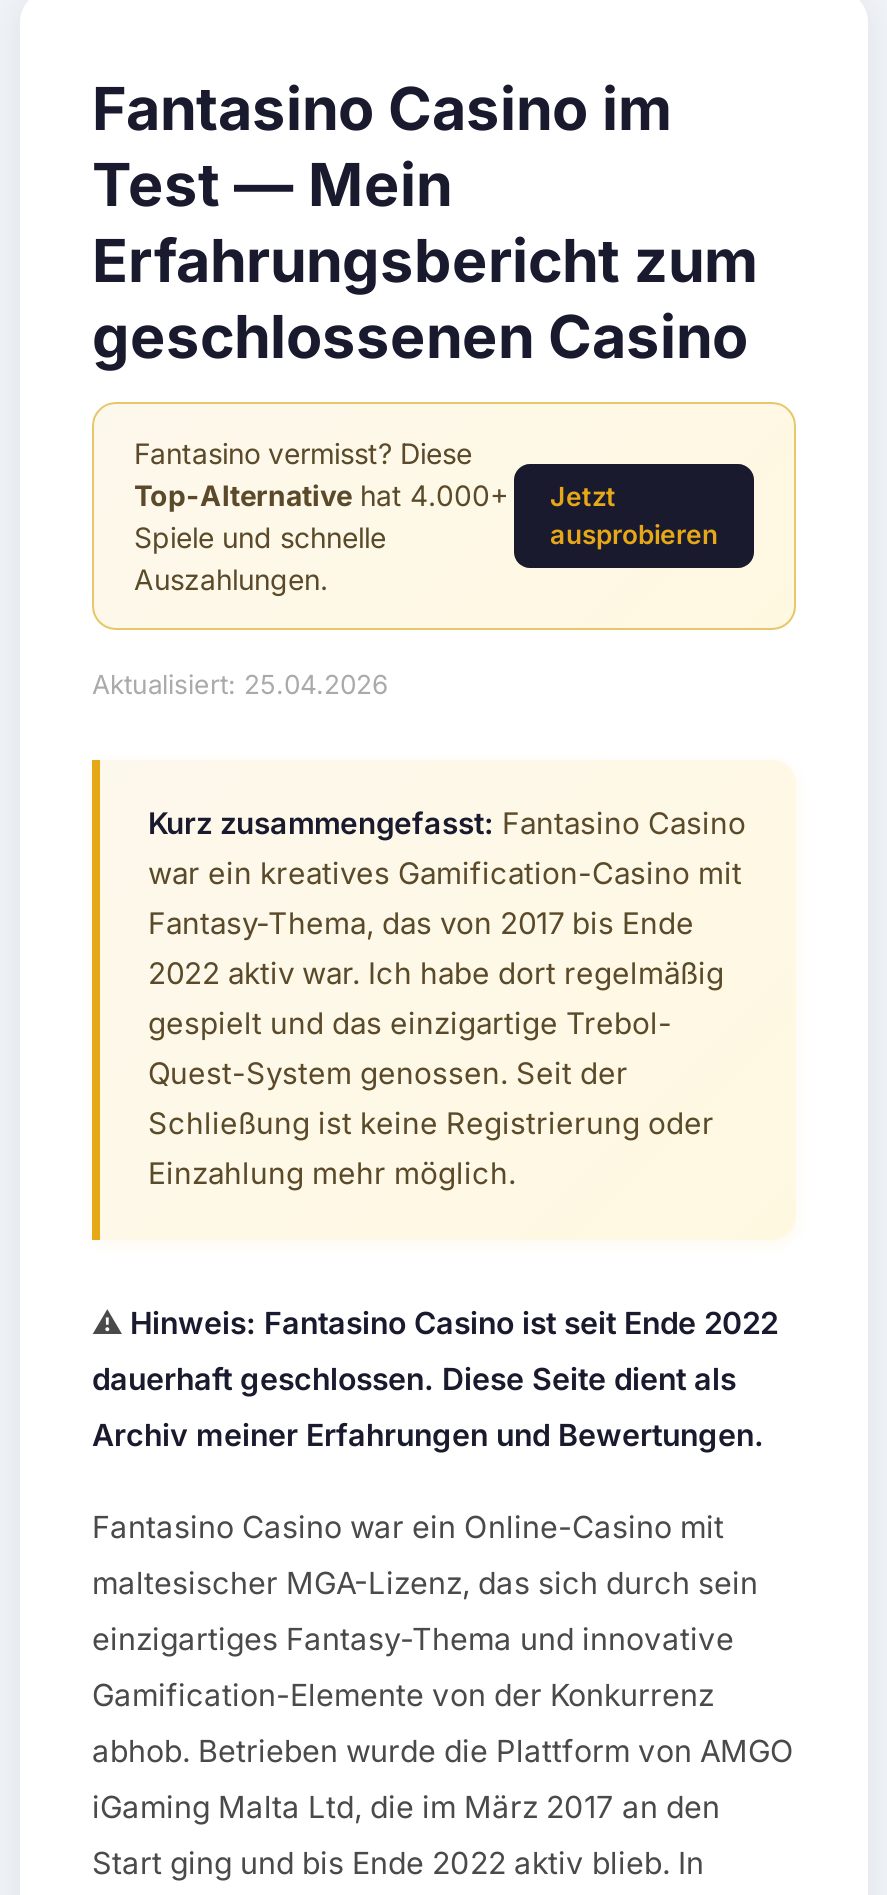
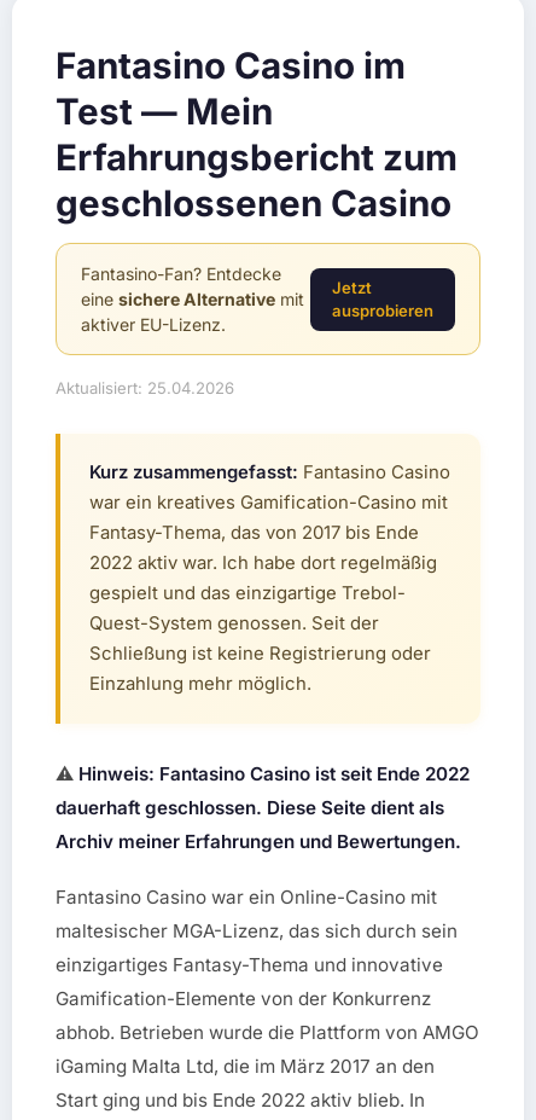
- Fantasino vermisst? Diese
- Top-Alternative hat 4.000+
- Spiele und schnelle
- Auszahlungen.
+ Fantasino-Fan? Entdecke
+ eine sichere Alternative mit
+ aktiver EU-Lizenz.
